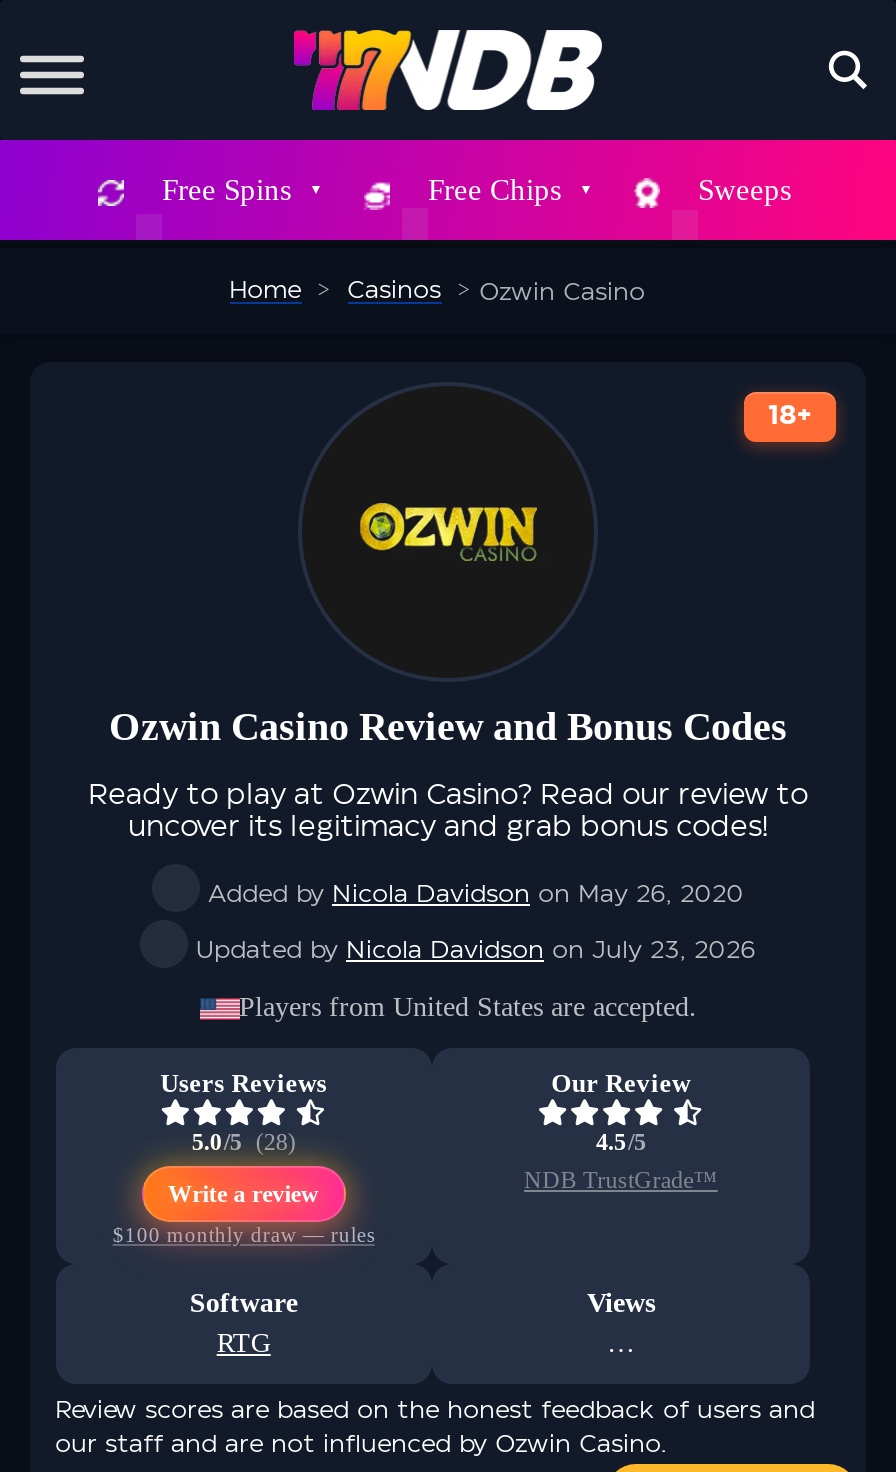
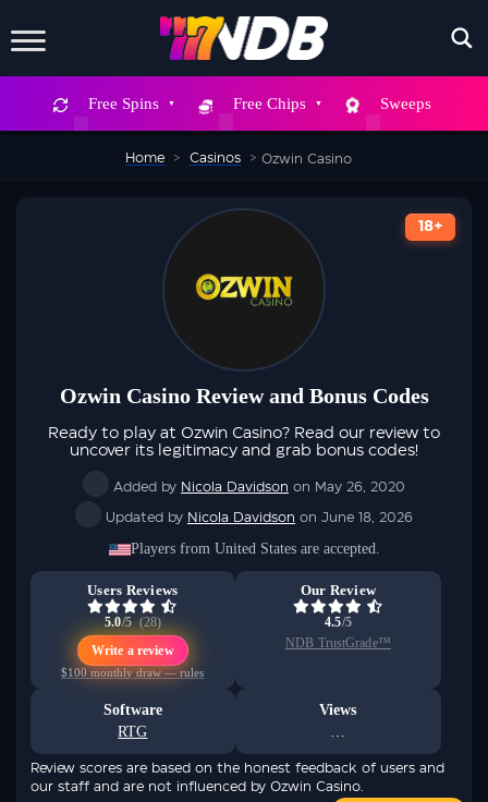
- Updated by Nicola Davidson on July 23, 2026
+ Updated by Nicola Davidson on June 18, 2026
